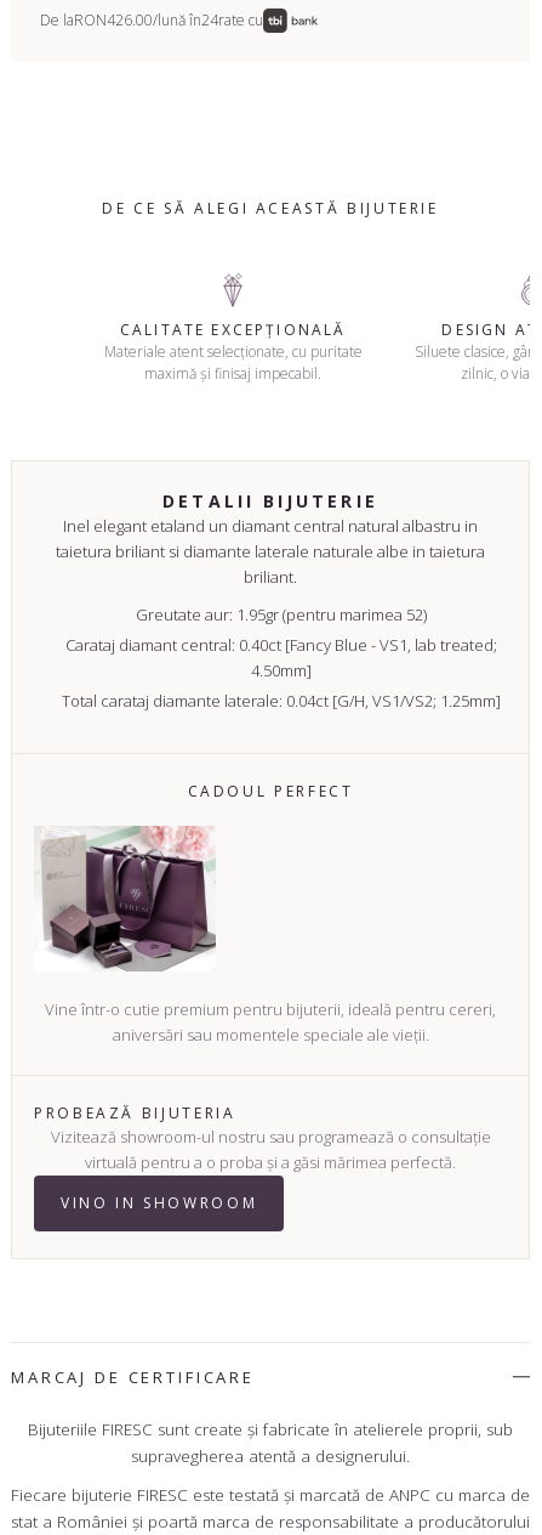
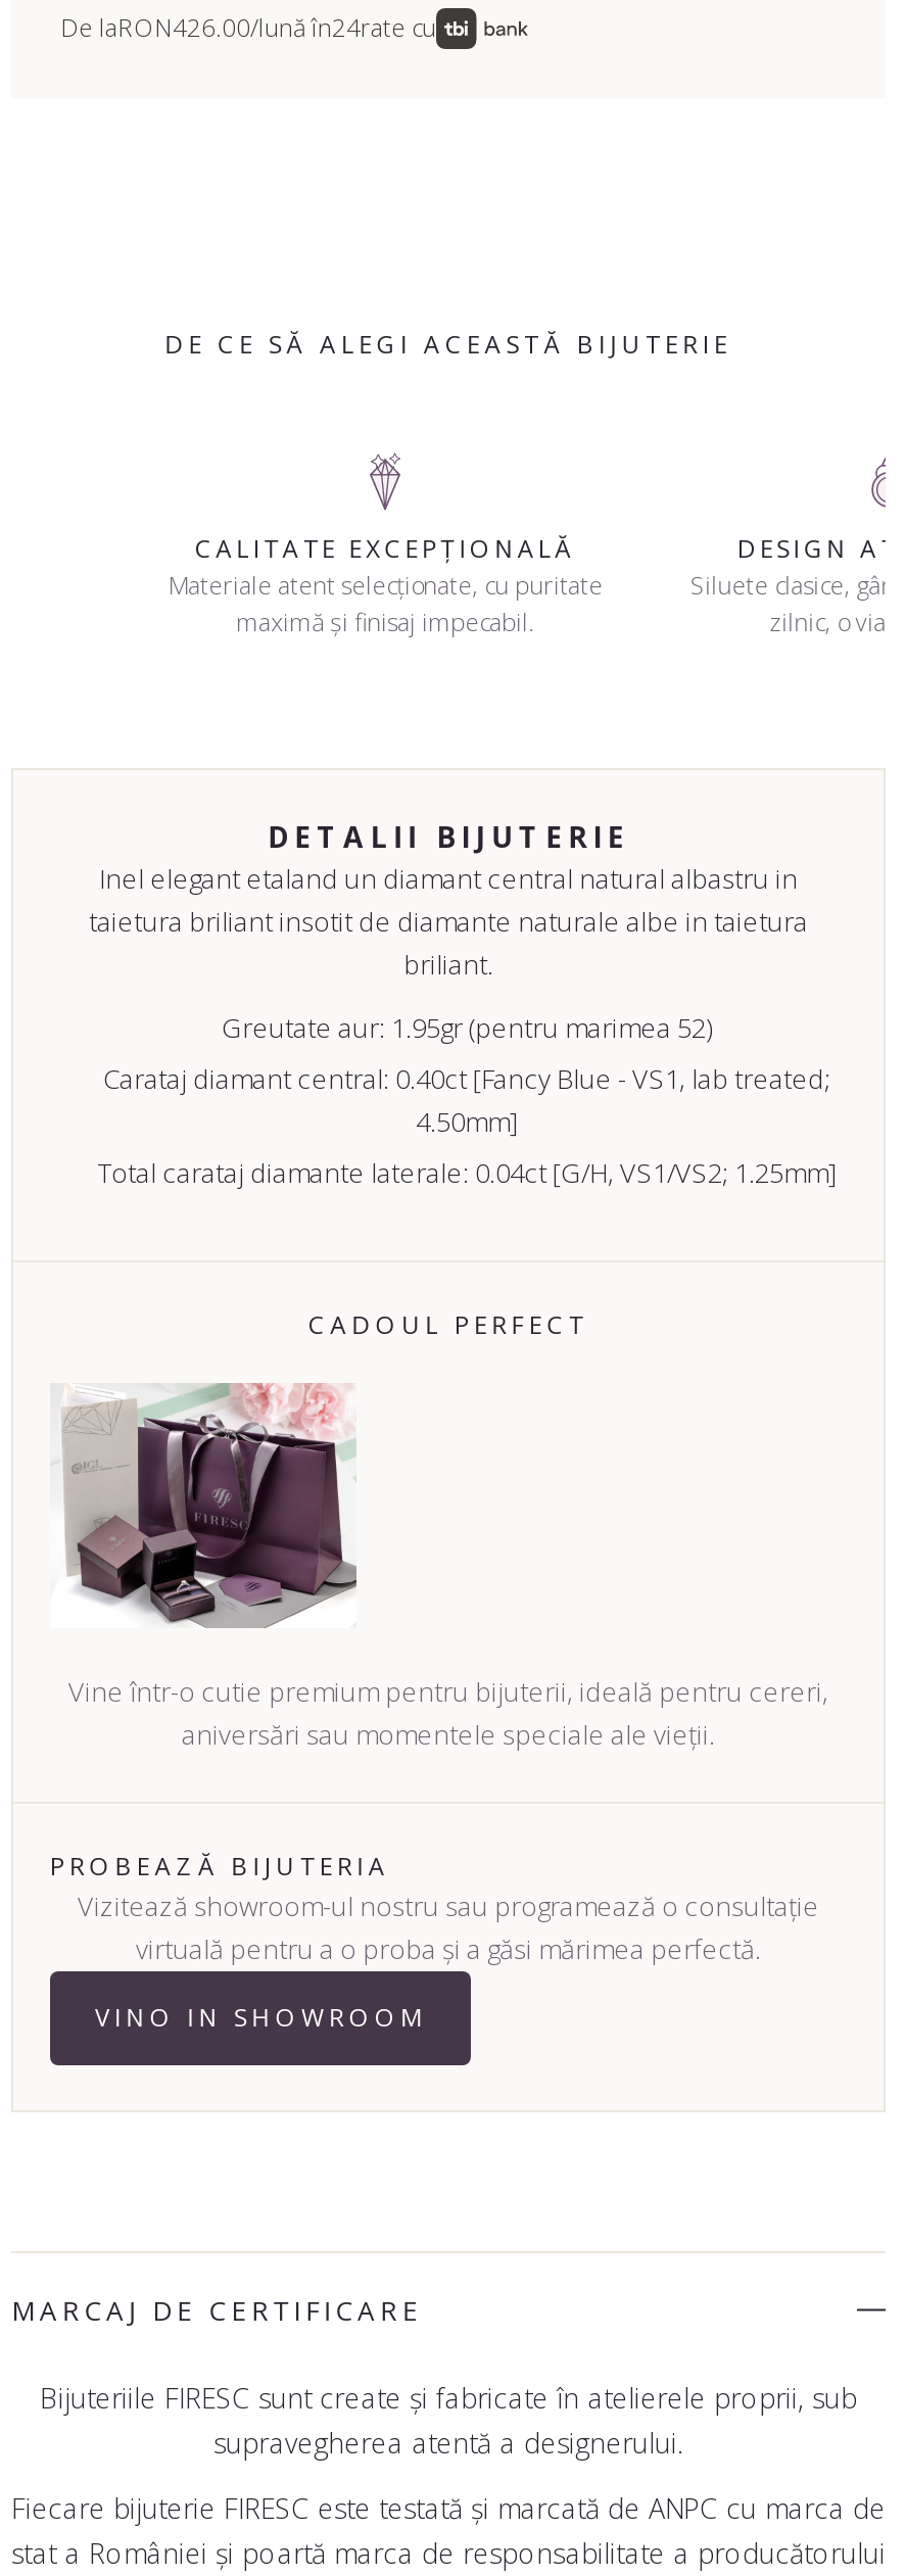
- taietura briliant si diamante laterale naturale albe in taietura
+ taietura briliant insotit de diamante naturale albe in taietura
